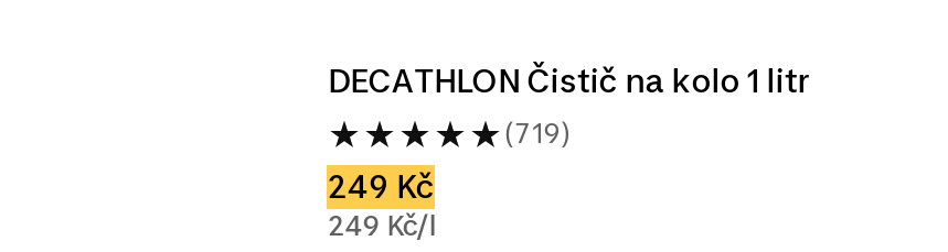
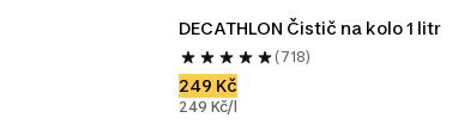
- (719)
+ (718)
